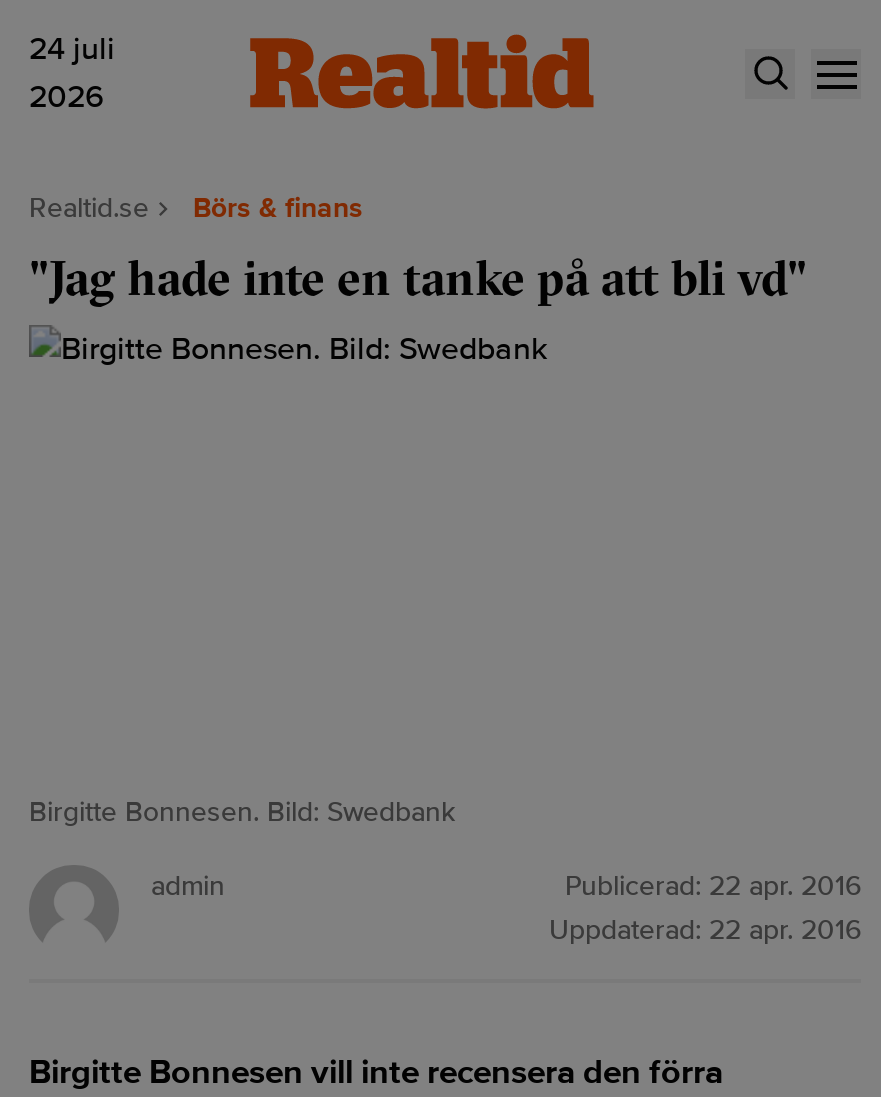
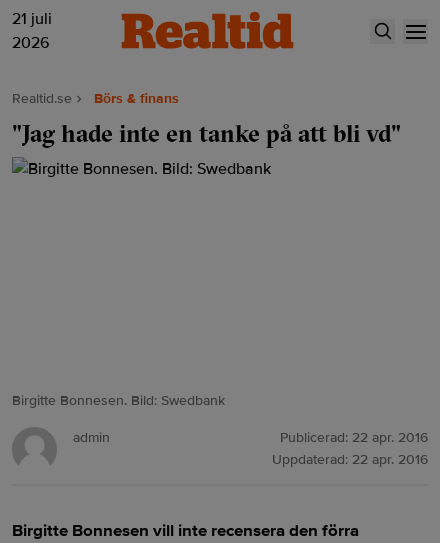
- 24 juli
+ 21 juli
